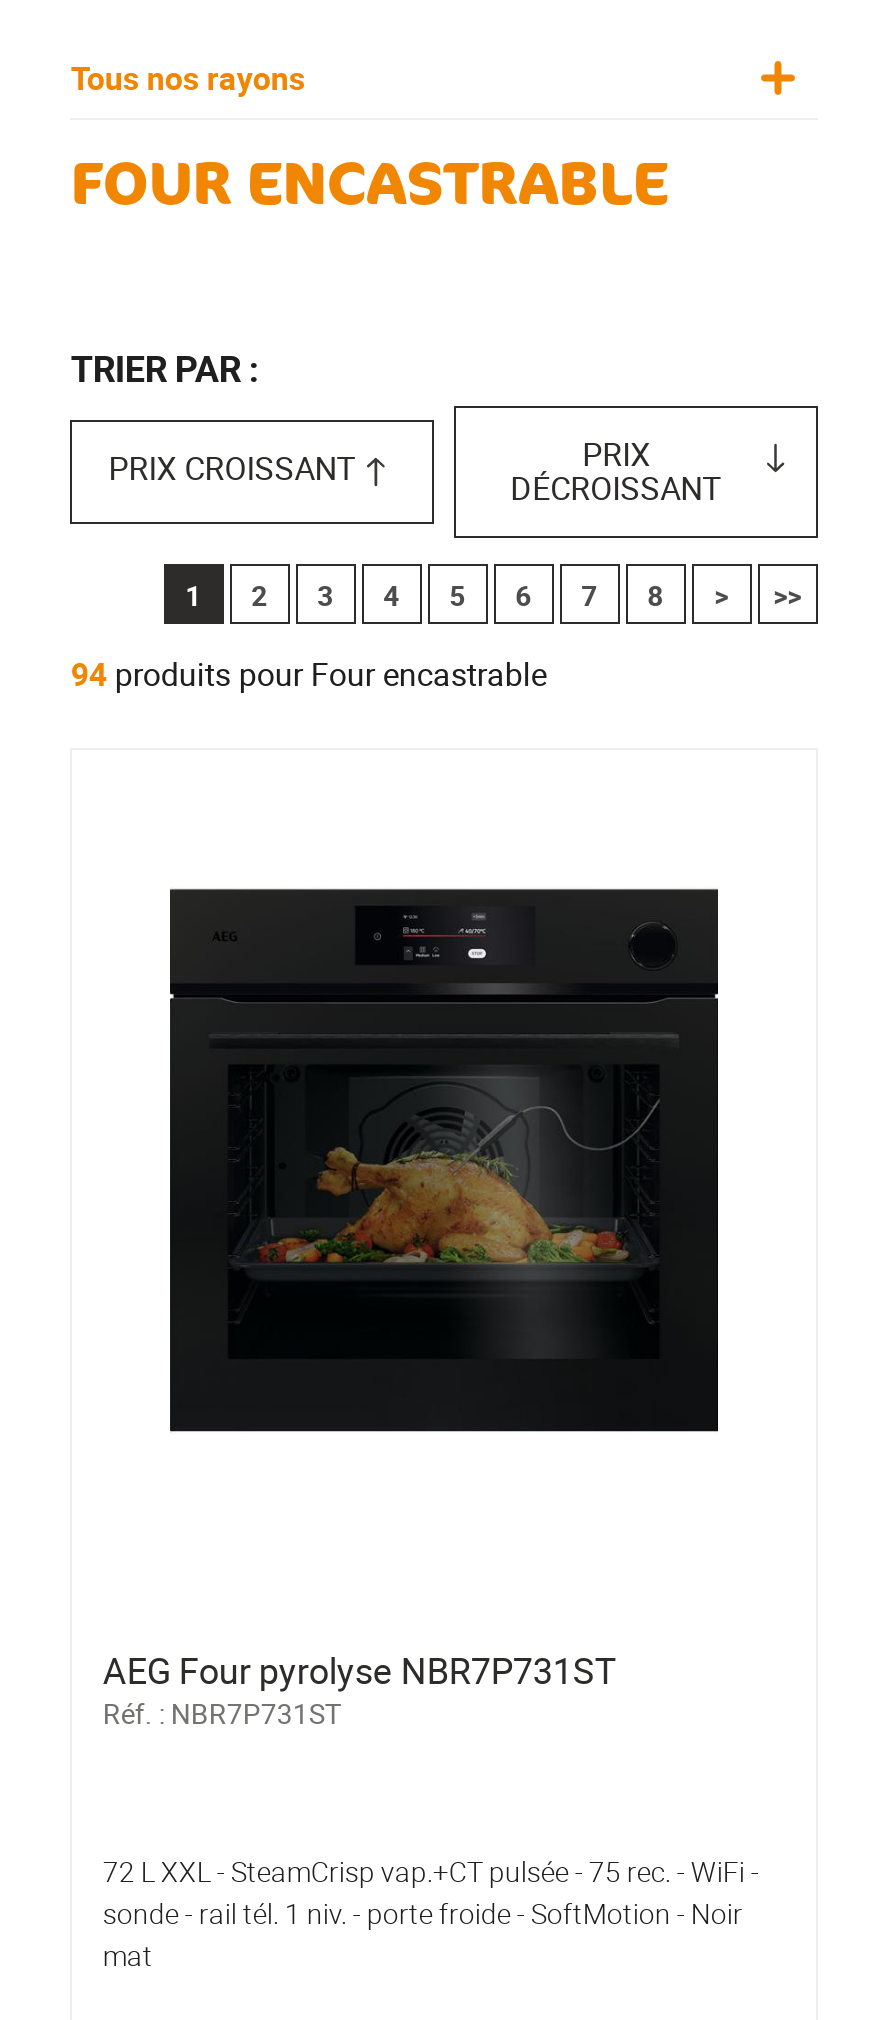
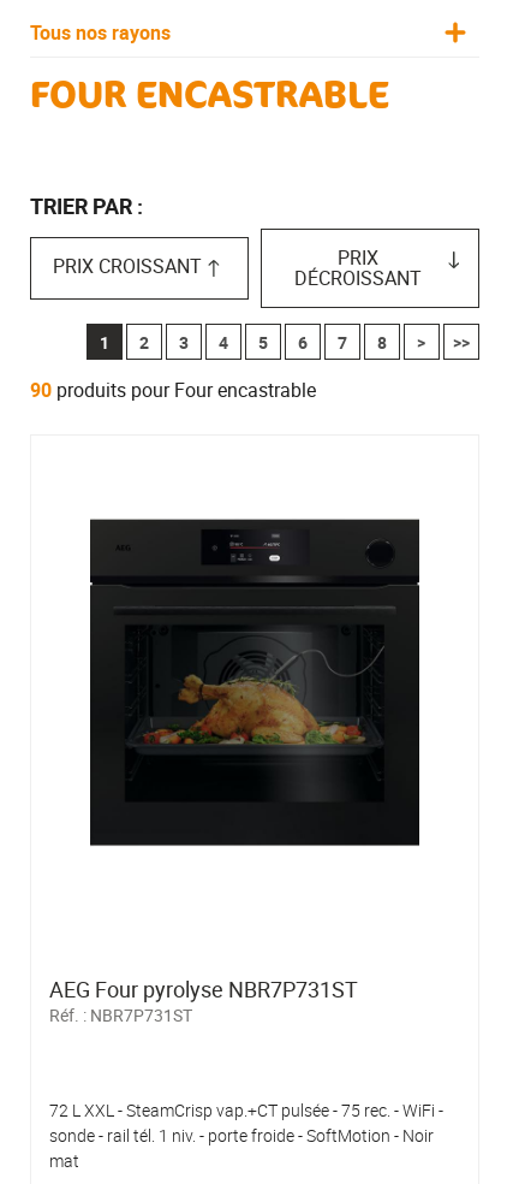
- 94 produits pour Four encastrable
+ 90 produits pour Four encastrable
